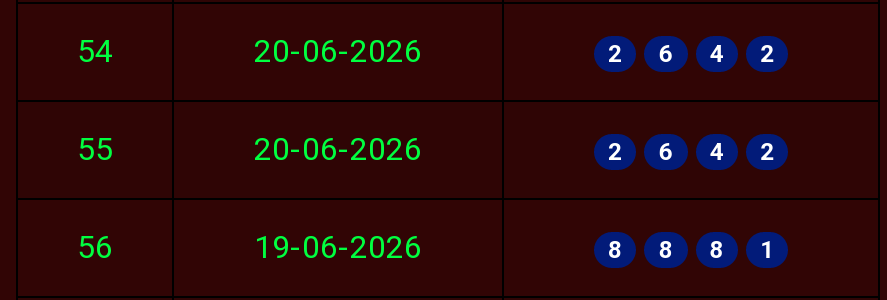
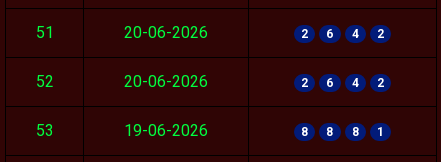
- 54
+ 51

- 55
+ 52

- 56
+ 53
